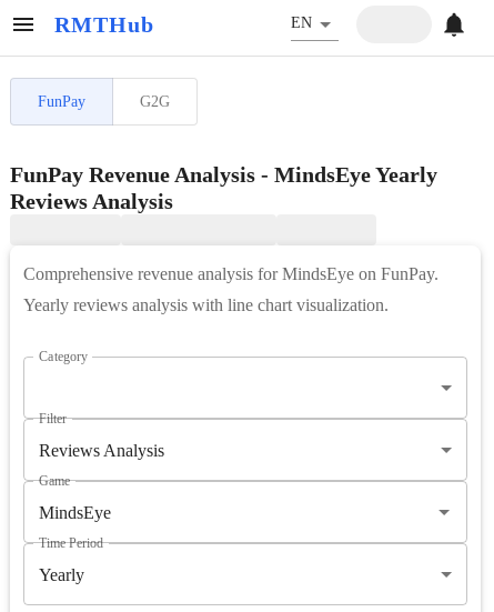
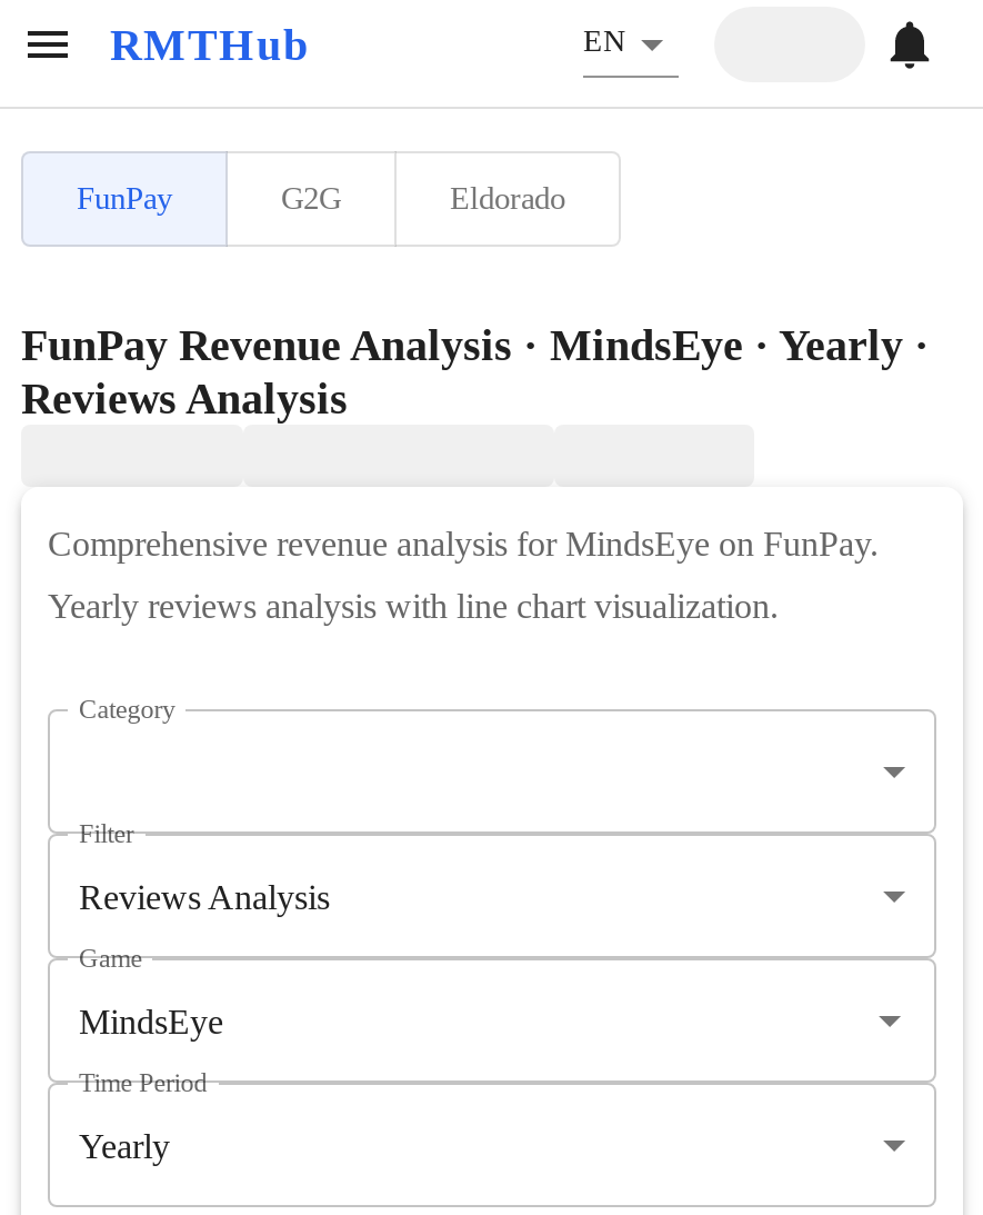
- FunPay Revenue Analysis - MindsEye Yearly
+ Eldorado
+ FunPay Revenue Analysis · MindsEye · Yearly ·
